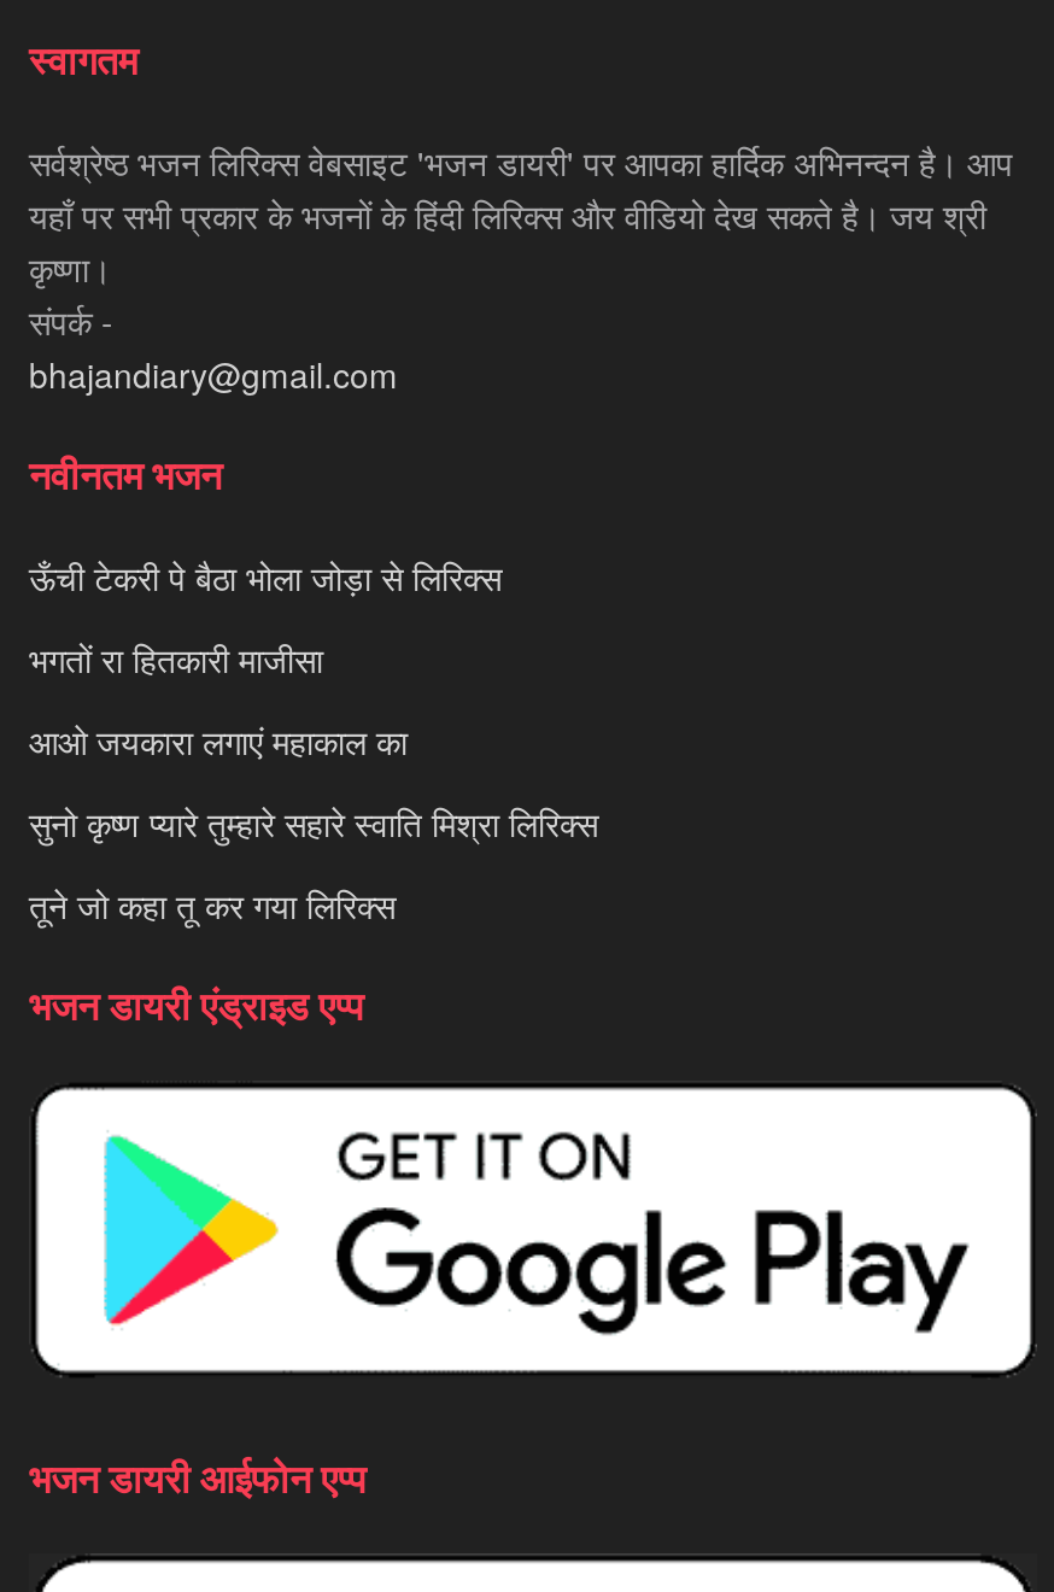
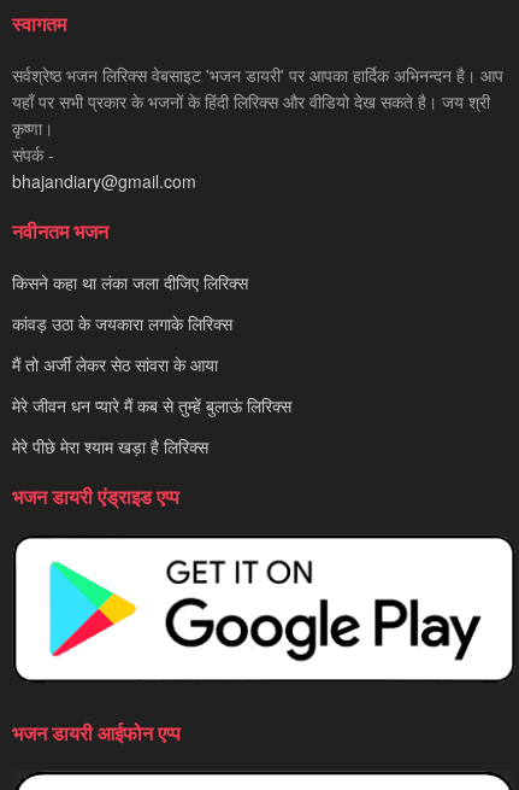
- ऊँची टेकरी पे बैठा भोला जोड़ा से लिरिक्स
+ किसने कहा था लंका जला दीजिए लिरिक्स

- भगतों रा हितकारी माजीसा
+ कांवड़ उठा के जयकारा लगाके लिरिक्स

- आओ जयकारा लगाएं महाकाल का
+ मैं तो अर्जी लेकर सेठ सांवरा के आया

- सुनो कृष्ण प्यारे तुम्हारे सहारे स्वाति मिश्रा लिरिक्स
+ मेरे जीवन धन प्यारे मैं कब से तुम्हें बुलाऊं लिरिक्स

- तूने जो कहा तू कर गया लिरिक्स
+ मेरे पीछे मेरा श्याम खड़ा है लिरिक्स
